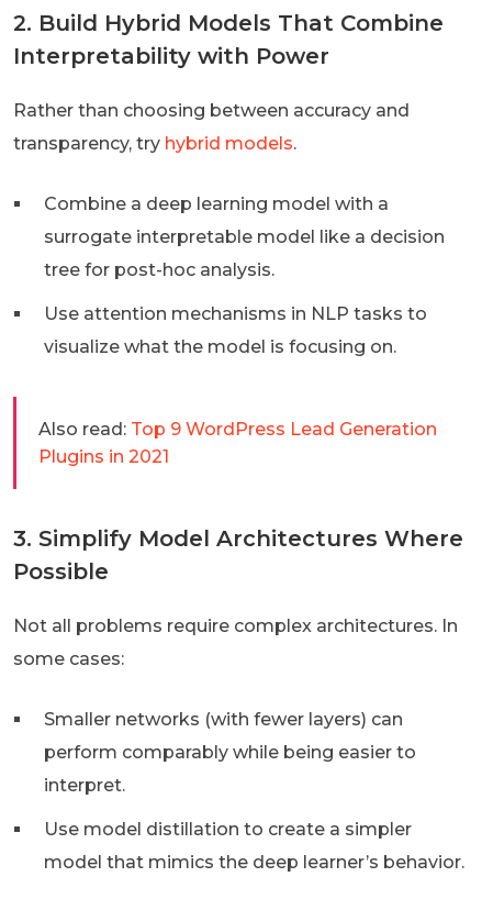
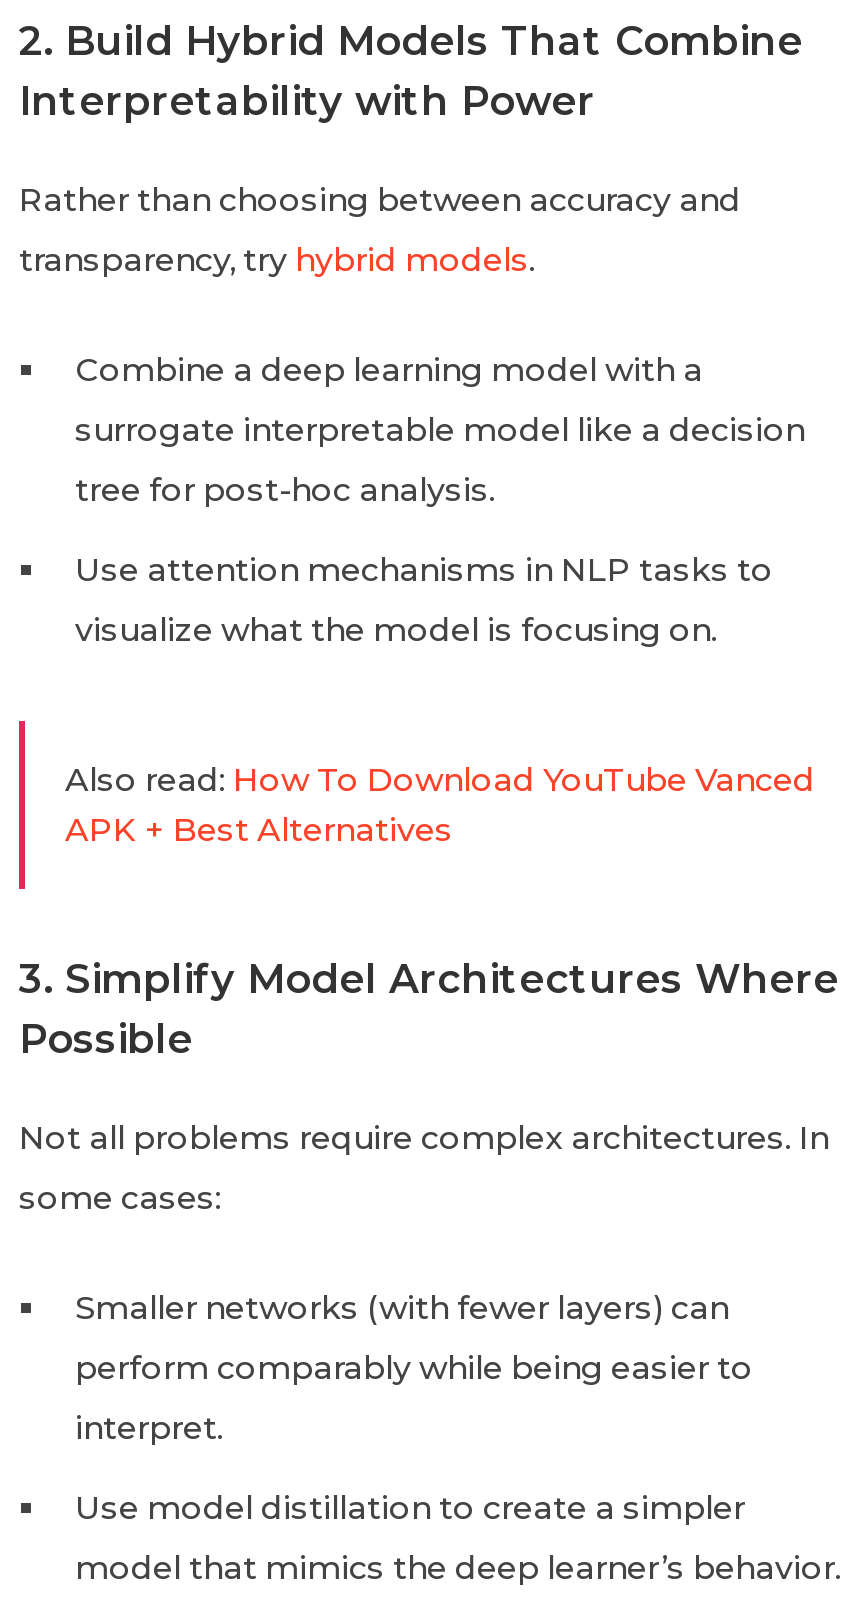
- Also read: Top 9 WordPress Lead Generation
- Plugins in 2021
+ Also read: How To Download YouTube Vanced
+ APK + Best Alternatives
